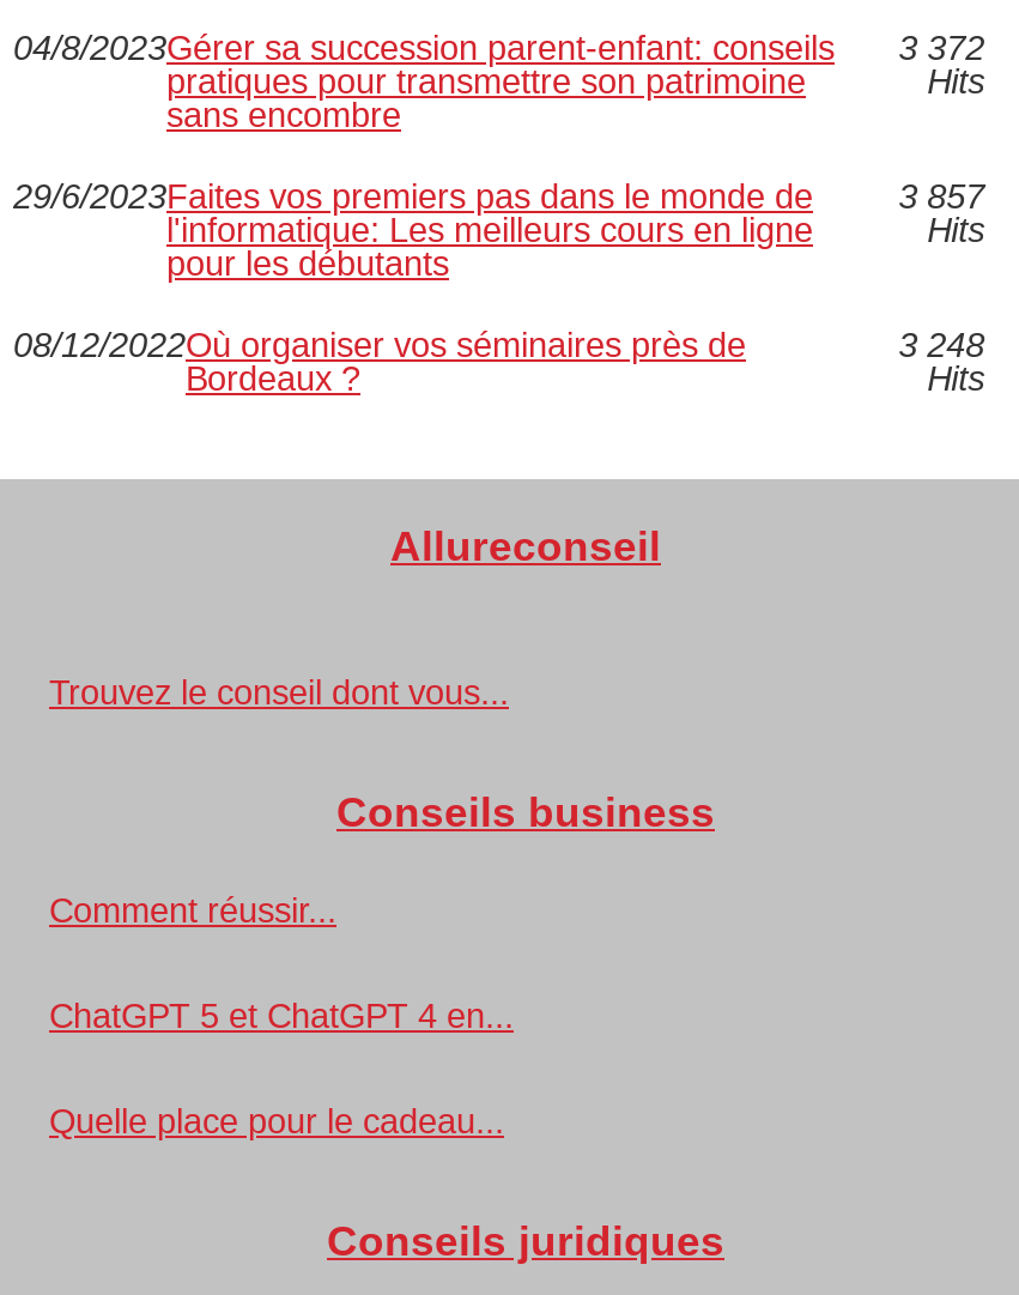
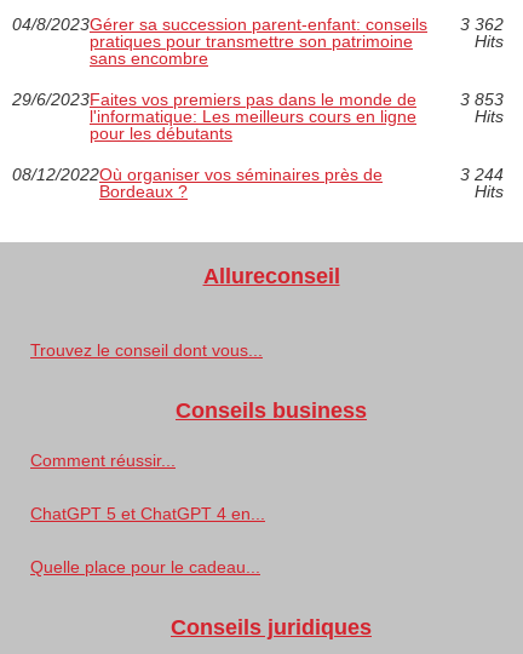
- 04/8/2023Gérer sa succession parent-enfant: conseils 3 372
+ 04/8/2023Gérer sa succession parent-enfant: conseils 3 362

- 3 857
+ 3 853

- 3 248
+ 3 244
